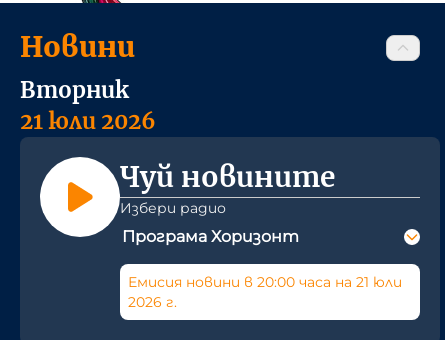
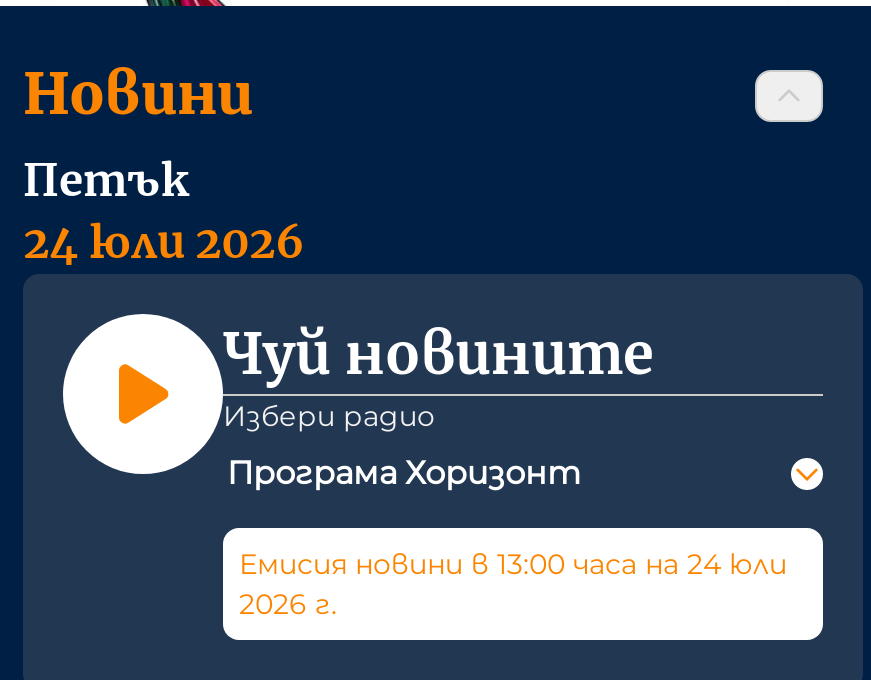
- Вторник
- 21 юли 2026
+ Петък
+ 24 юли 2026

- Емисия новини в 20:00 часа на 21 юли
+ Емисия новини в 13:00 часа на 24 юли
